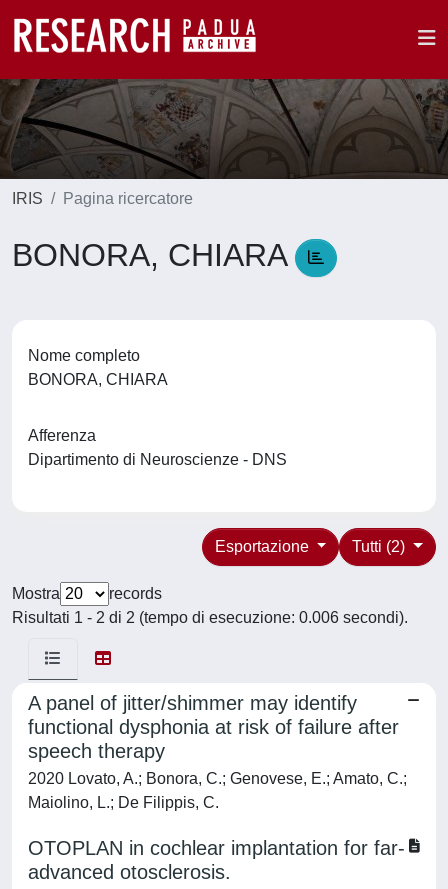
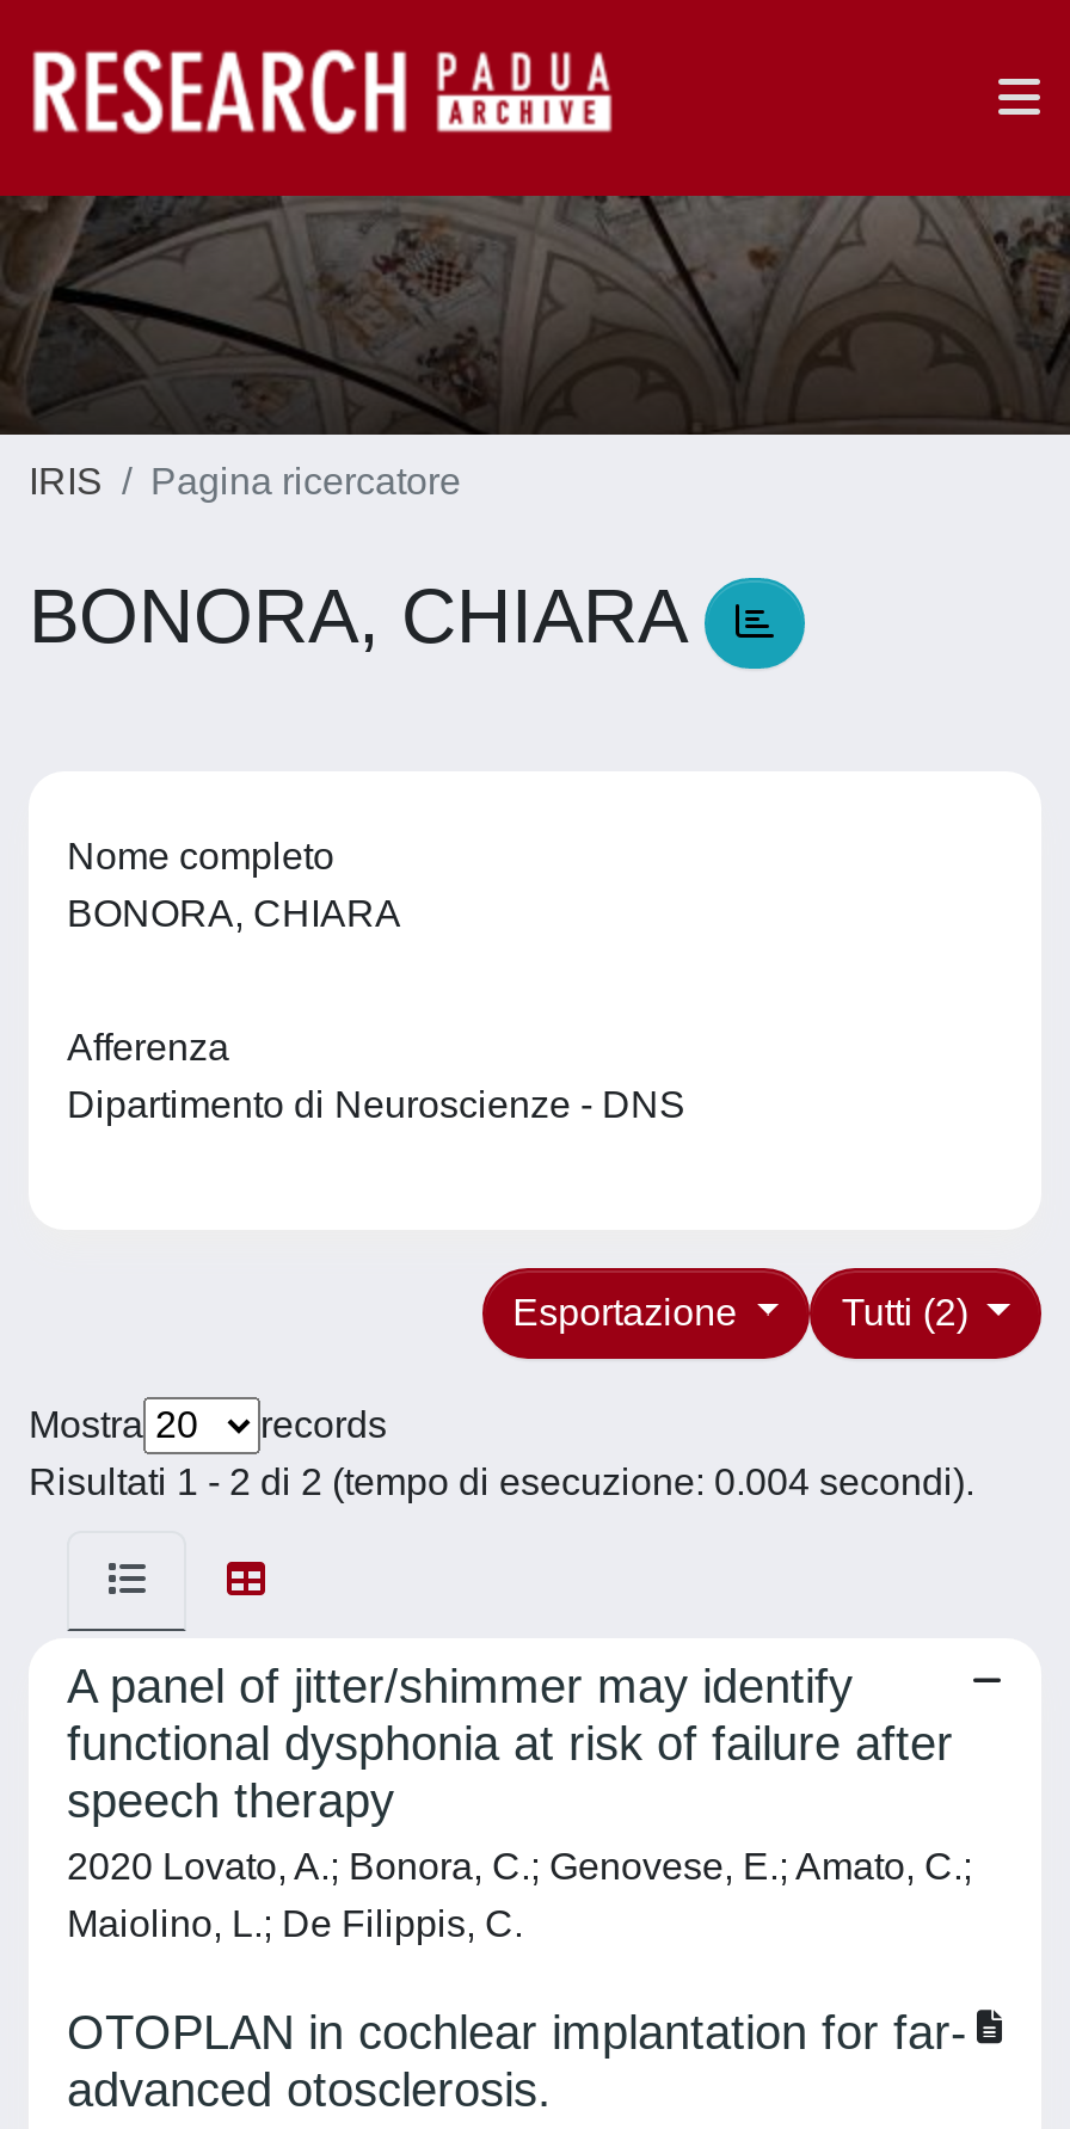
- Risultati 1 - 2 di 2 (tempo di esecuzione: 0.006 secondi).
+ Risultati 1 - 2 di 2 (tempo di esecuzione: 0.004 secondi).
